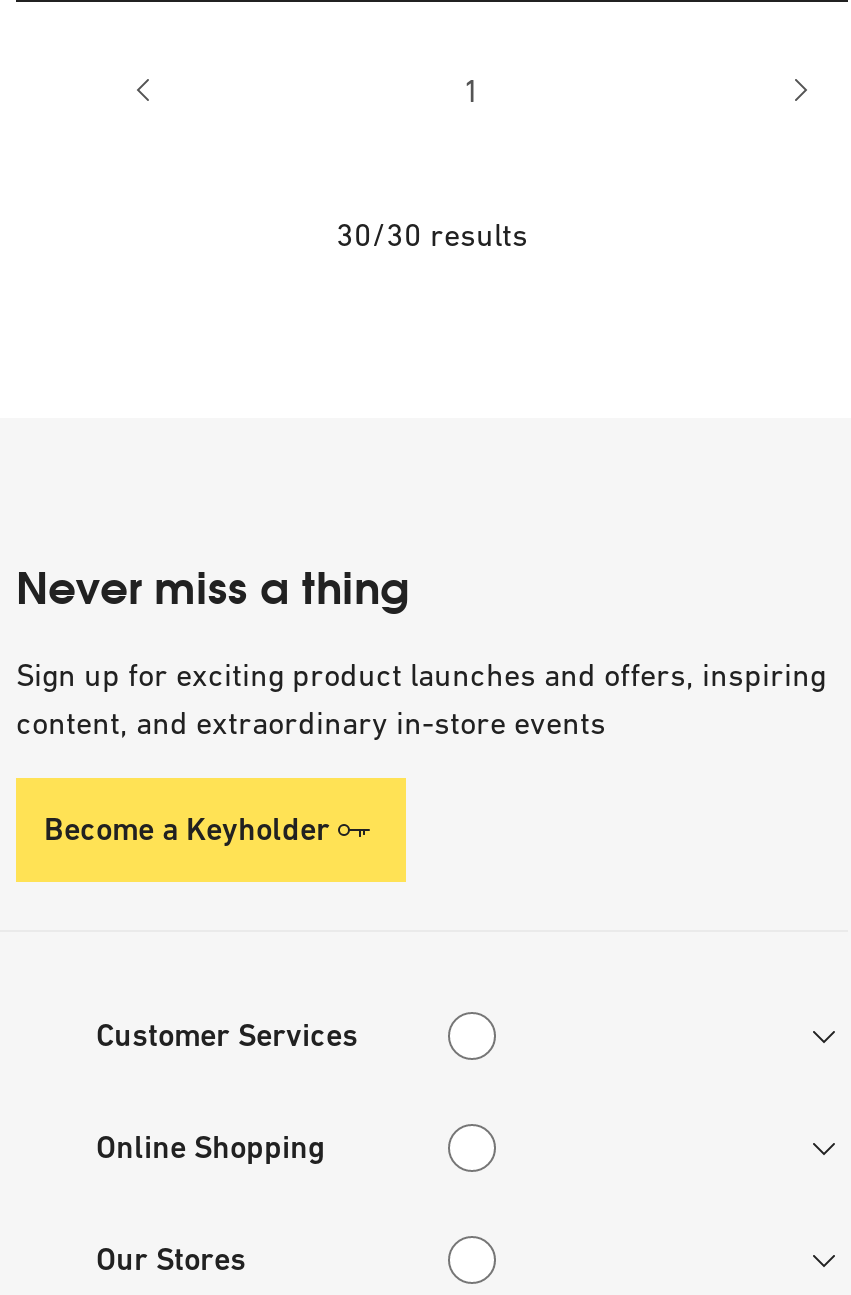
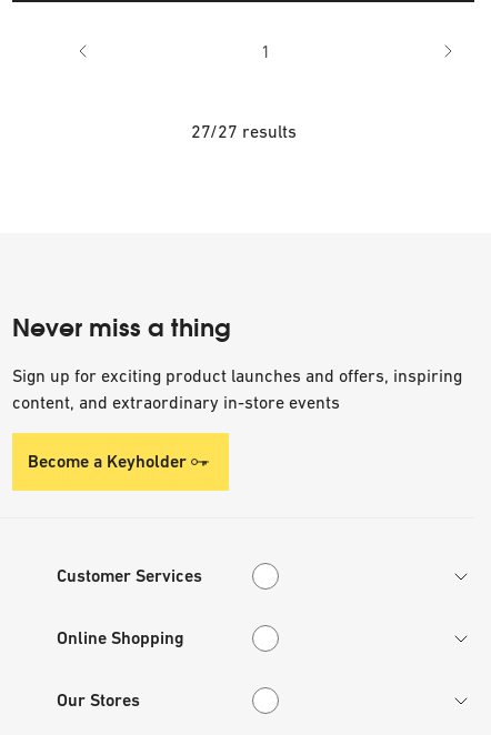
- 30/30 results
+ 27/27 results
